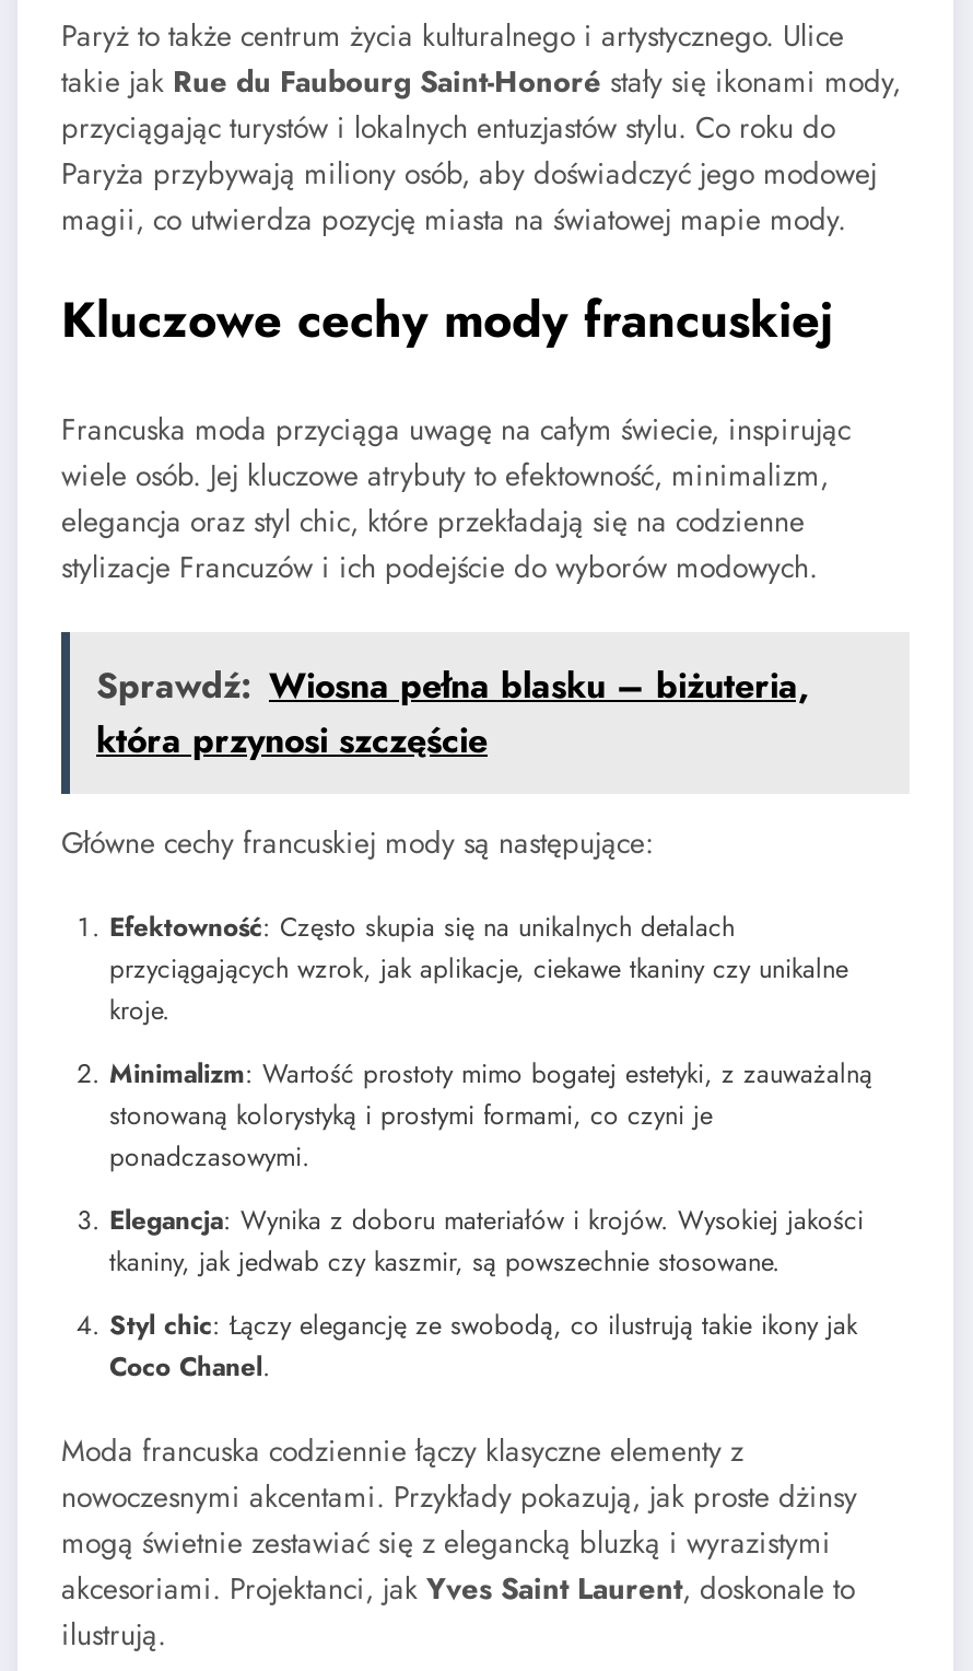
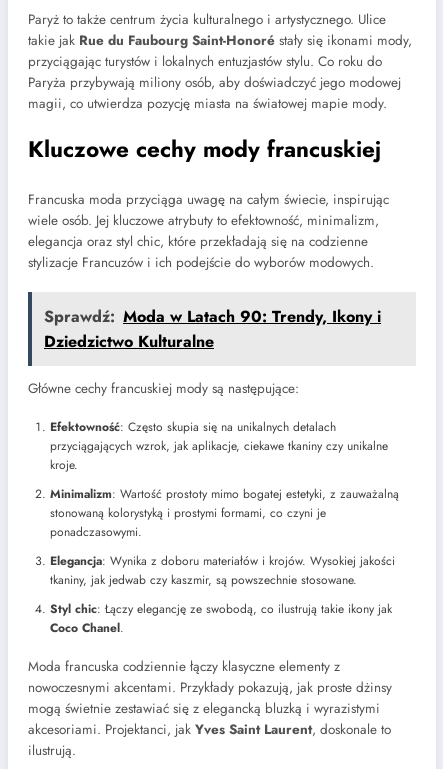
- Sprawdź: Wiosna pełna blasku – biżuteria,
- która przynosi szczęście
+ Sprawdź: Moda w Latach 90: Trendy, Ikony i
+ Dziedzictwo Kulturalne
